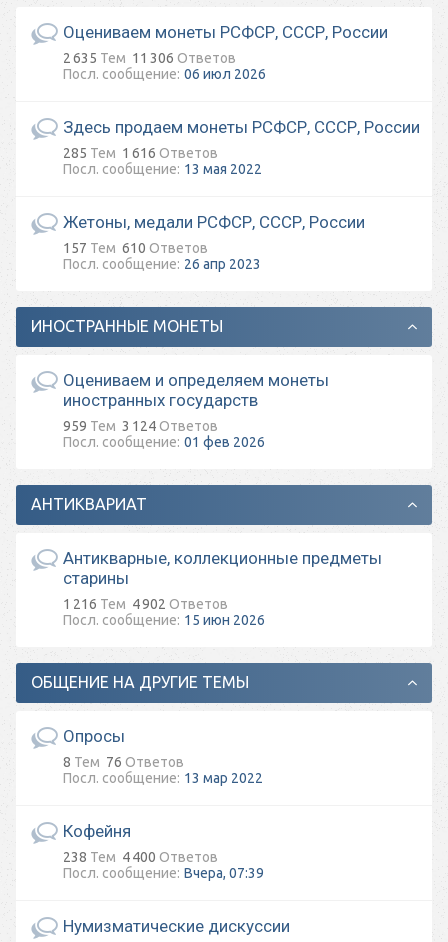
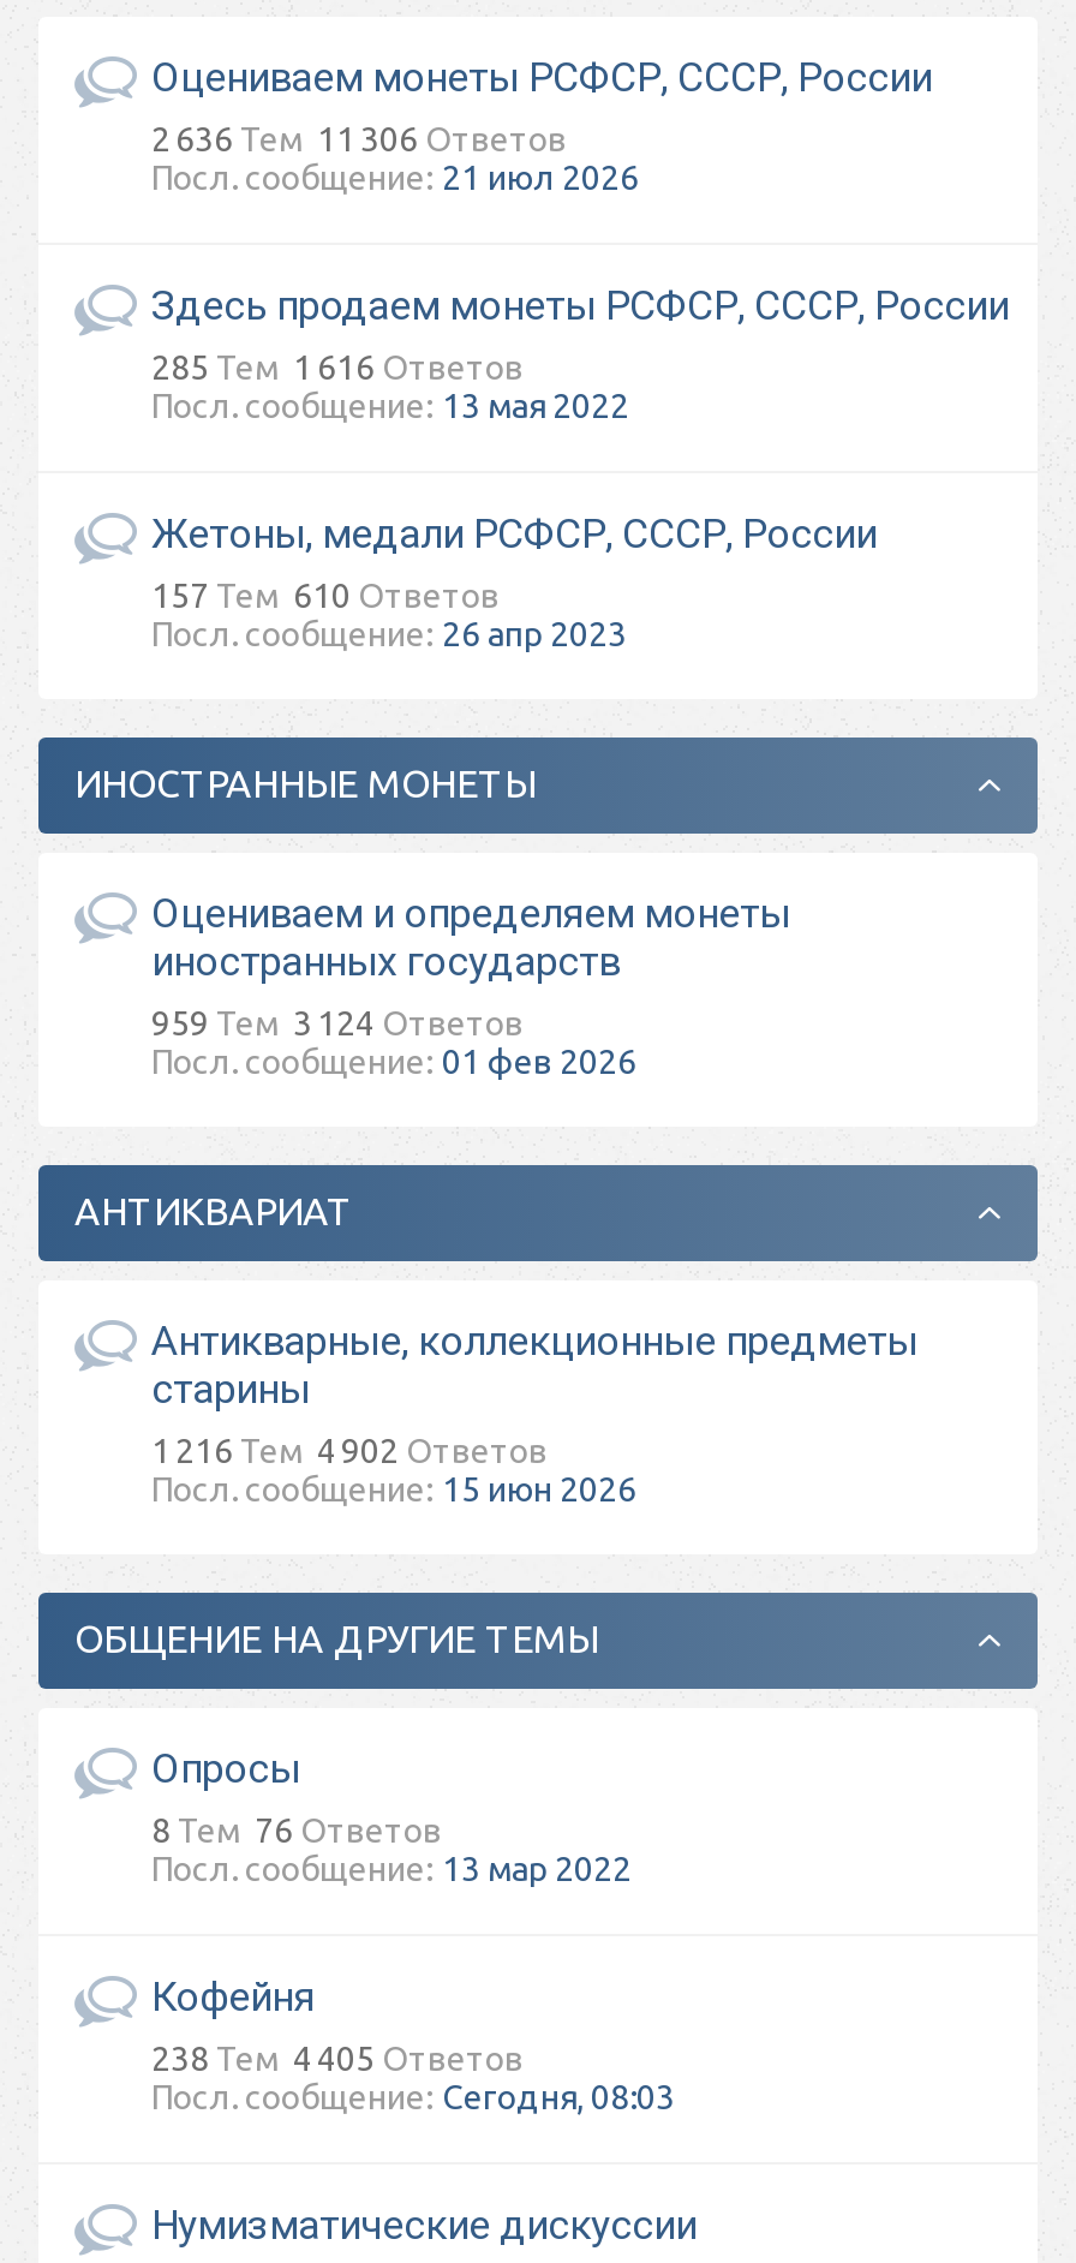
- 2 635 Тем 11 306 Ответов
+ 2 636 Тем 11 306 Ответов

- 06 июл 2026
+ 21 июл 2026

- 238 Тем 4 400 Ответов
- Вчера, 07:39
+ 238 Тем 4 405 Ответов
+ Сегодня, 08:03
